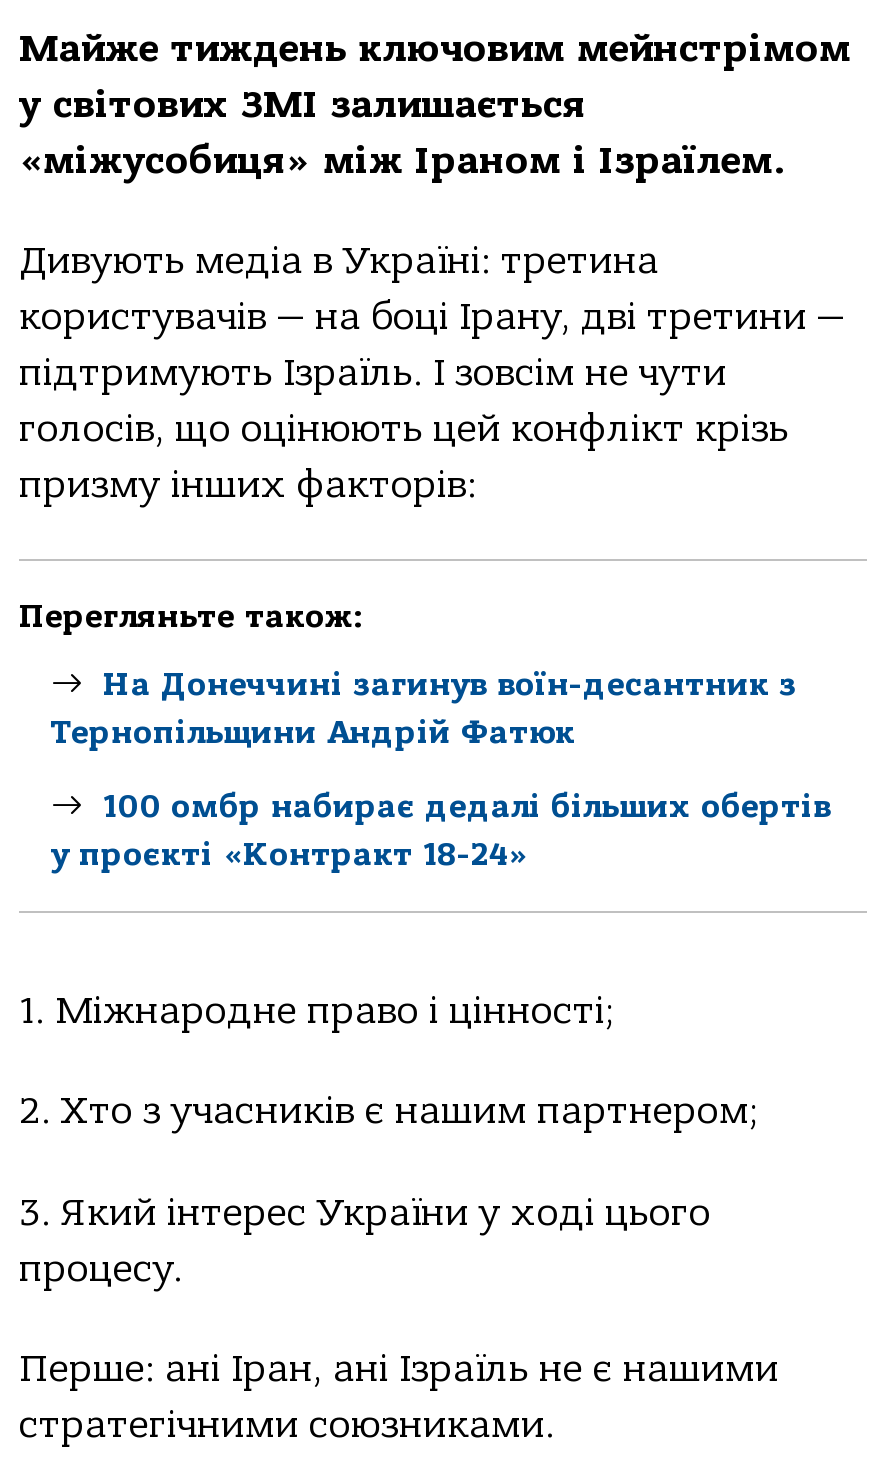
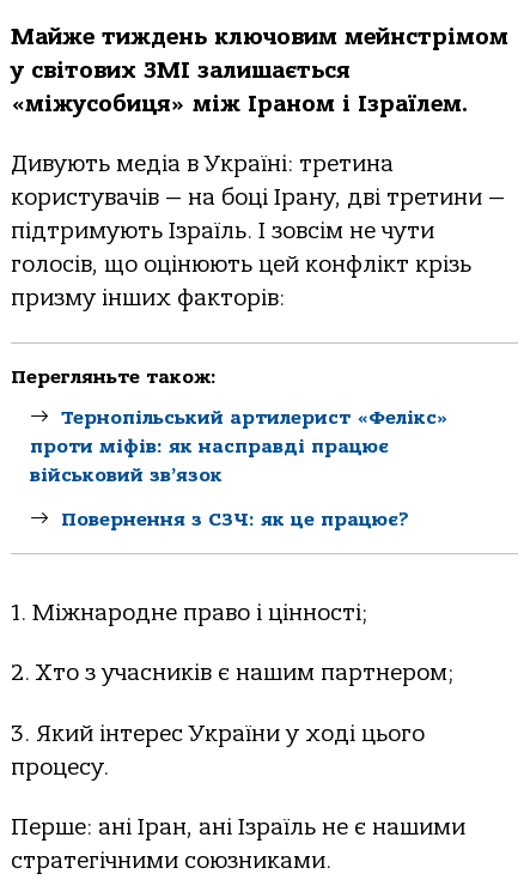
- На Донеччині загинув воїн-десантник з
- Тернопільщини Андрій Фатюк
+ Тернопільський артилерист «Фелікс»
+ проти міфів: як насправді працює
+ військовий зв’язок

- 100 омбр набирає дедалі більших обертів
- у проєкті «Контракт 18-24»
+ Повернення з СЗЧ: як це працює?
